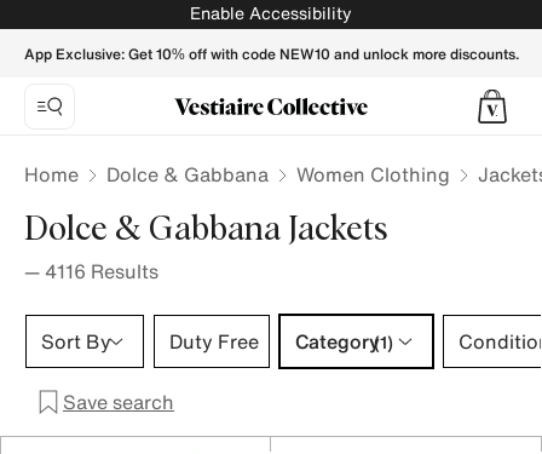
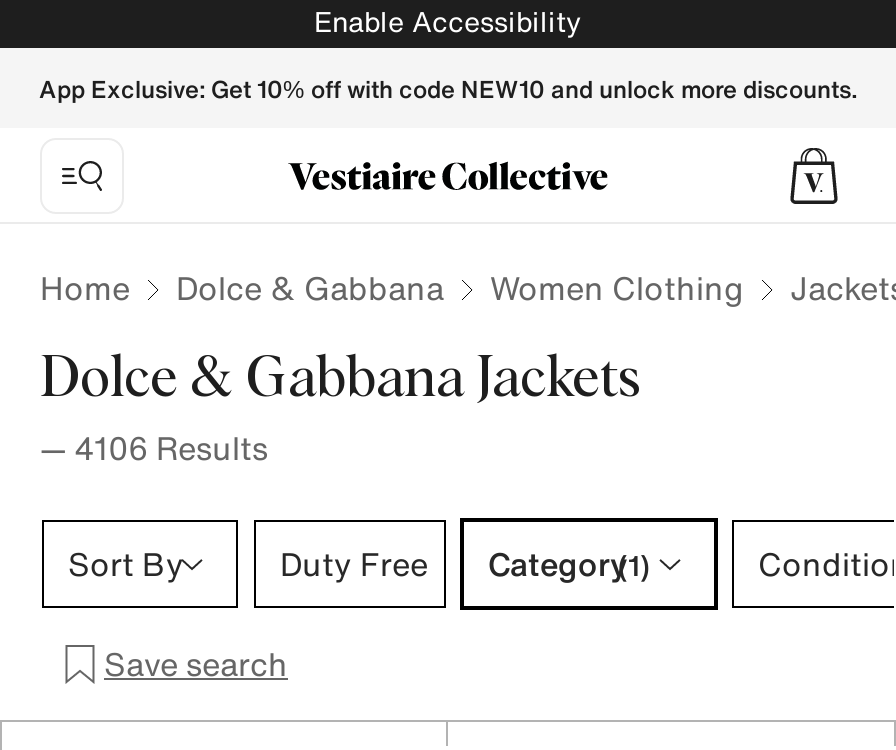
- — 4116 Results
+ — 4106 Results
